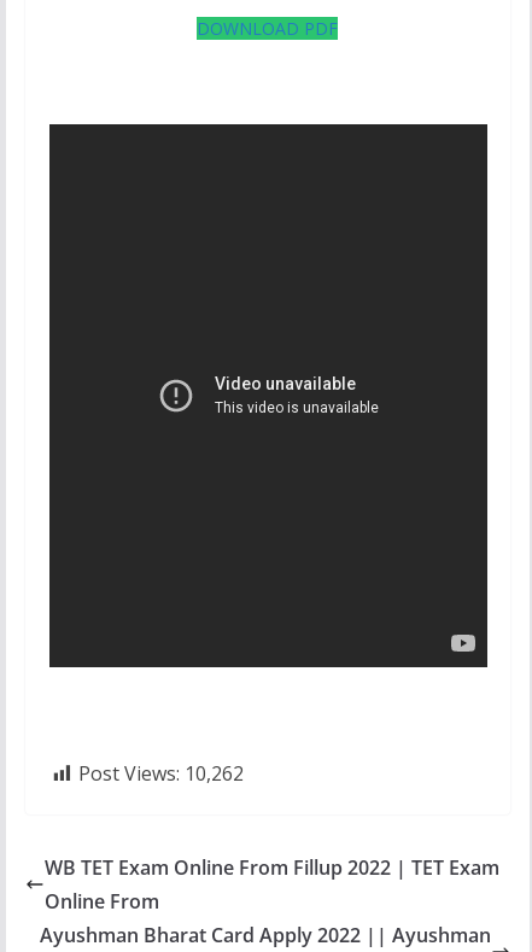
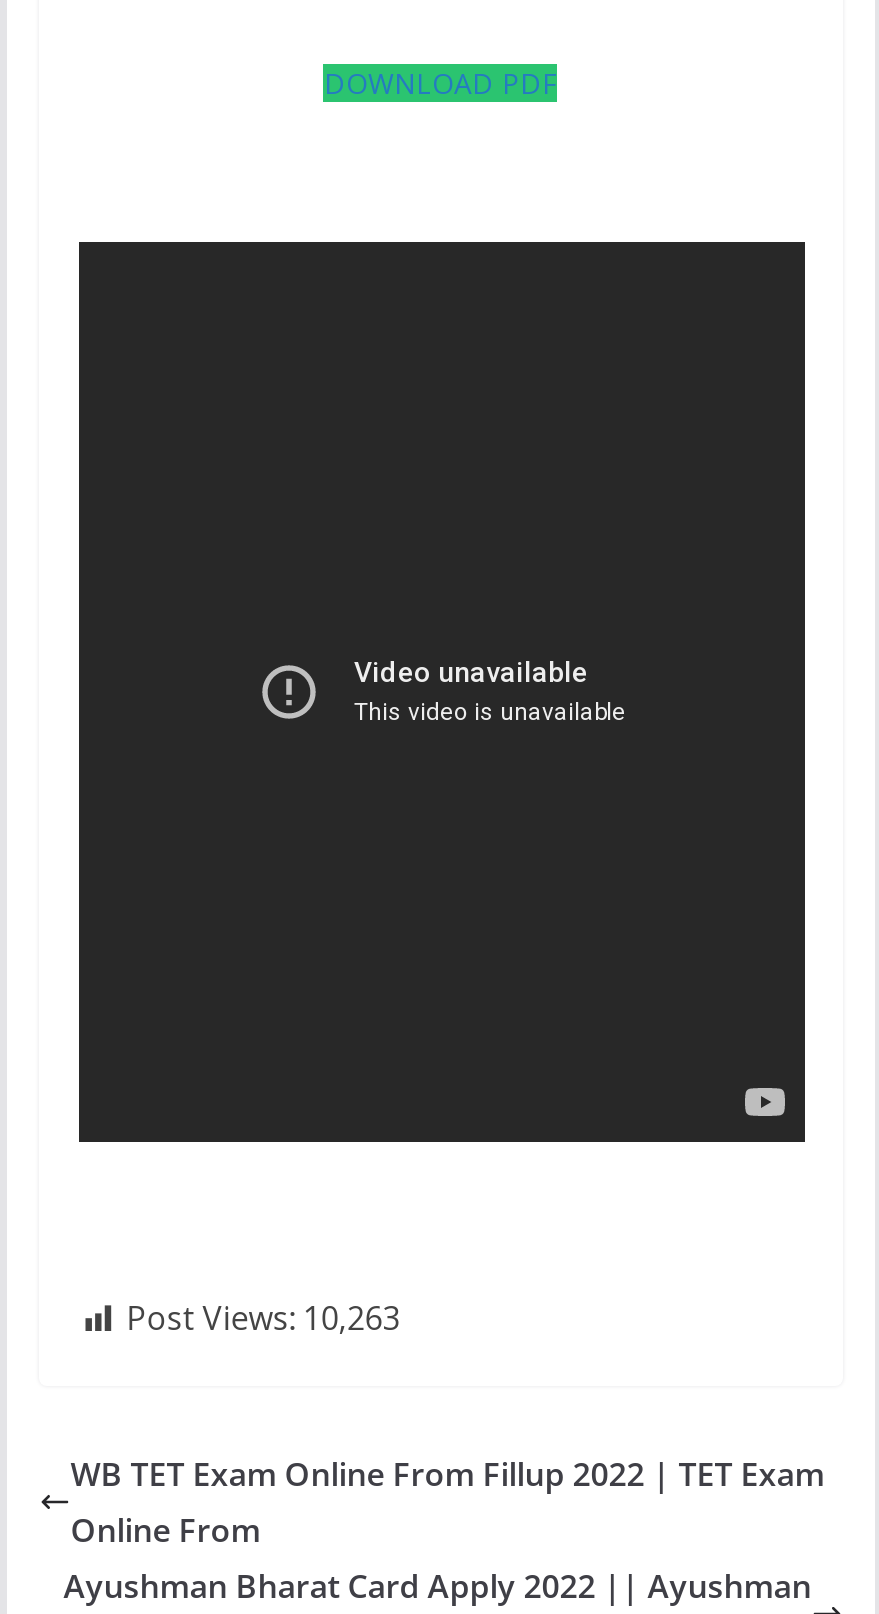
- Post Views: 10,262
+ Post Views: 10,263
